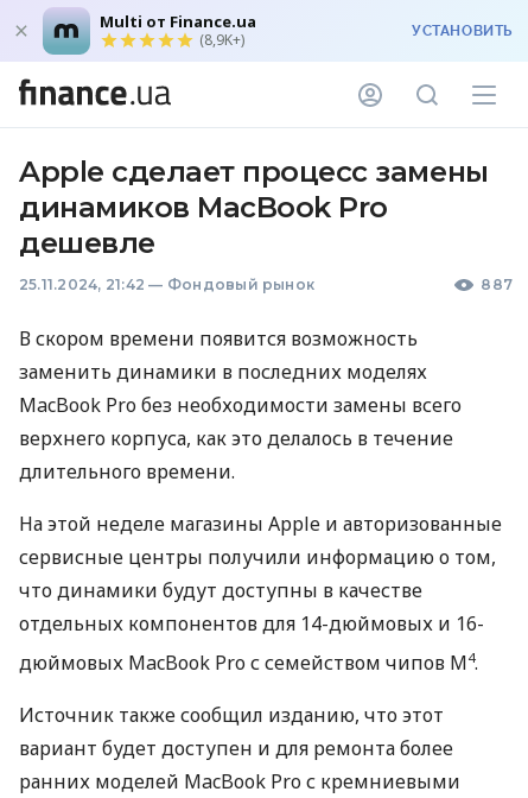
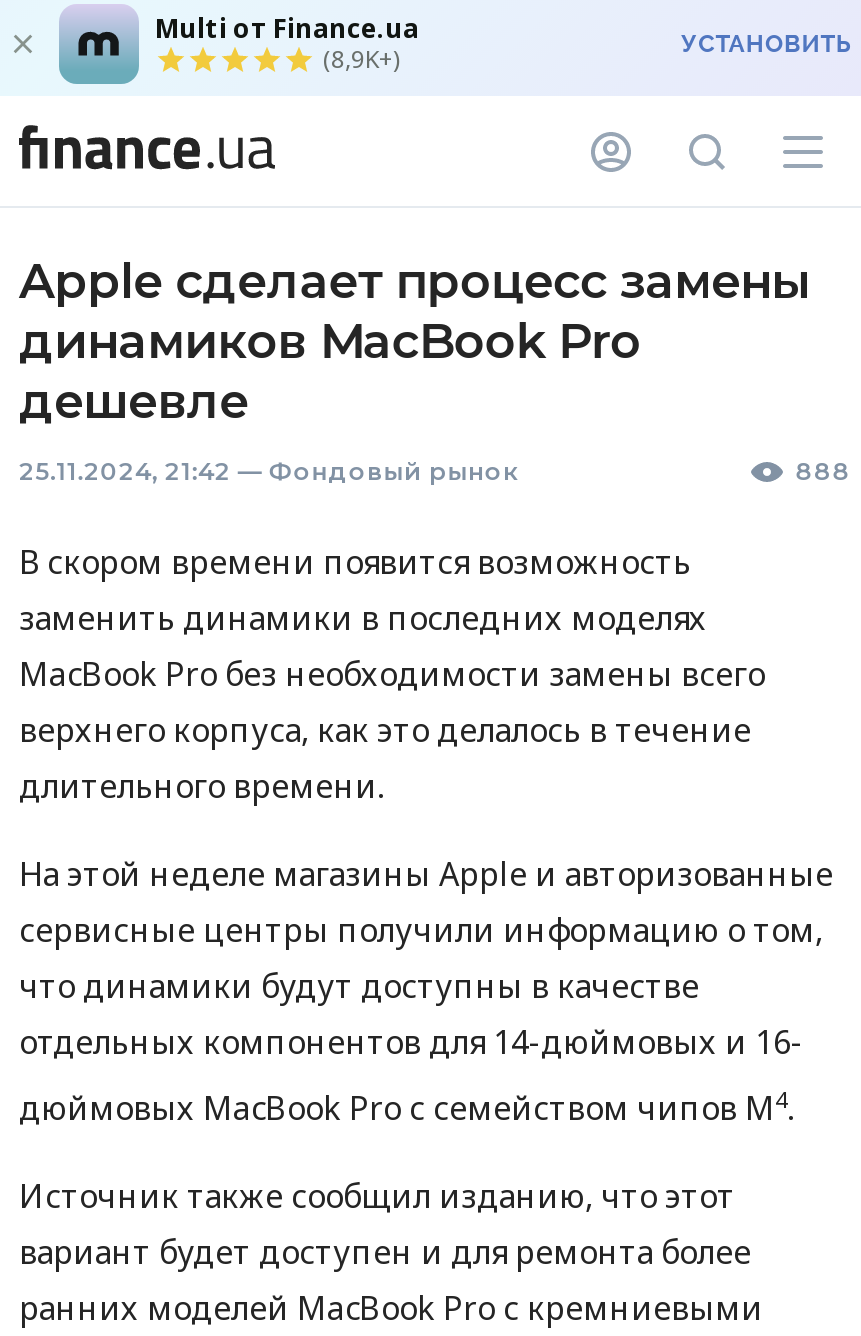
- 887
+ 888
